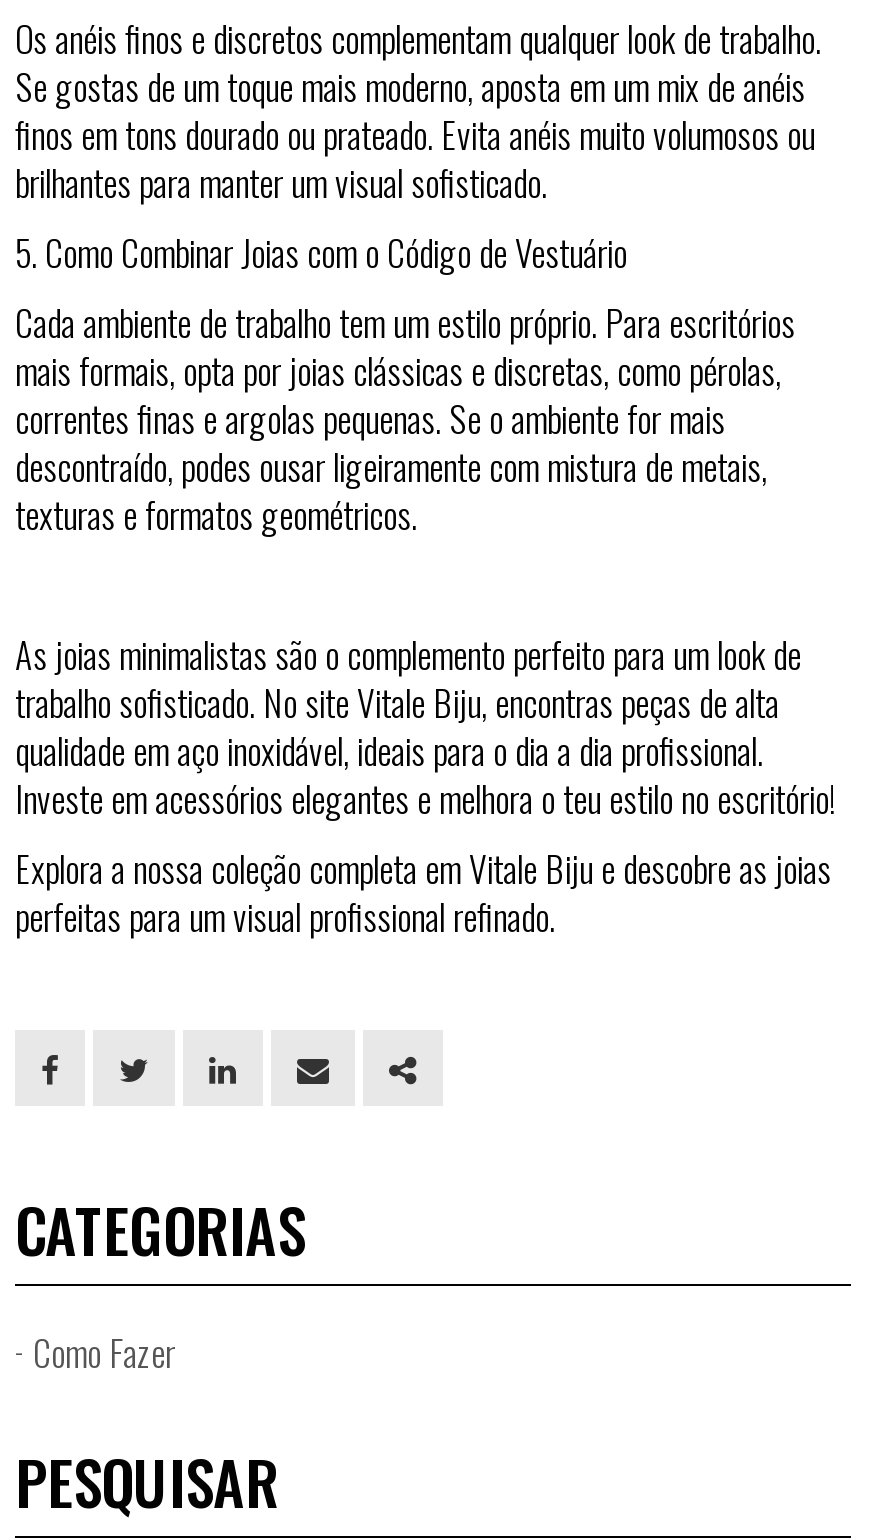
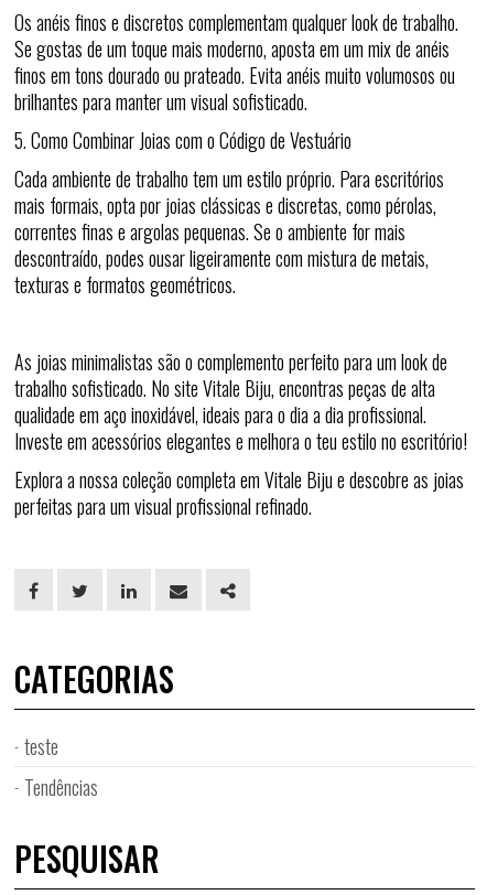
- Como Fazer
+ teste
+ Tendências
